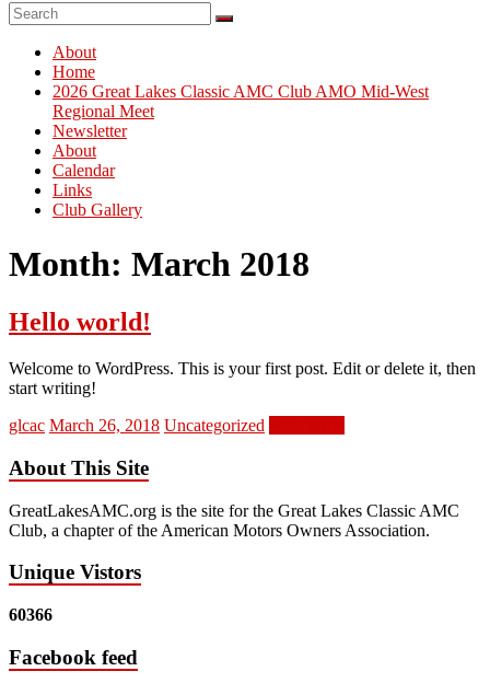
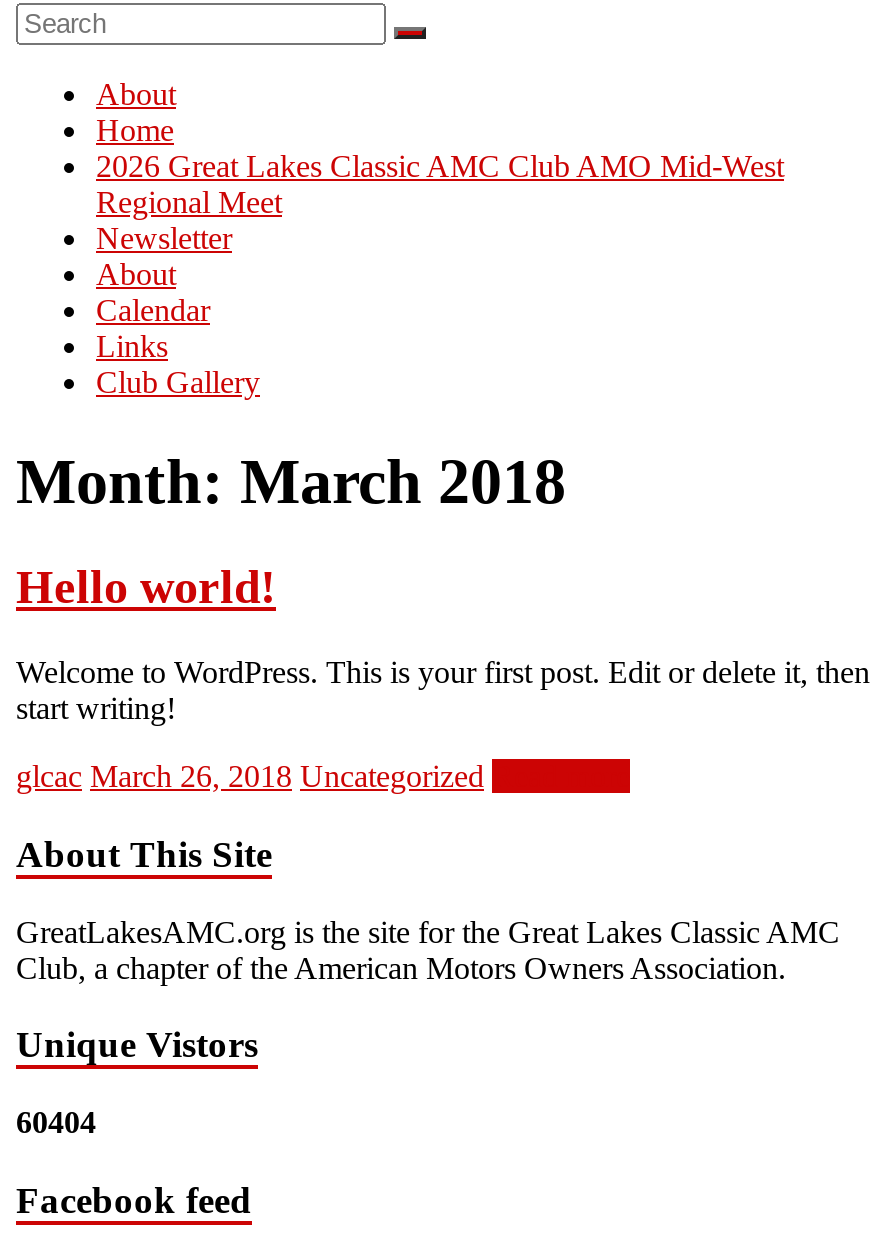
- 60366
+ 60404
